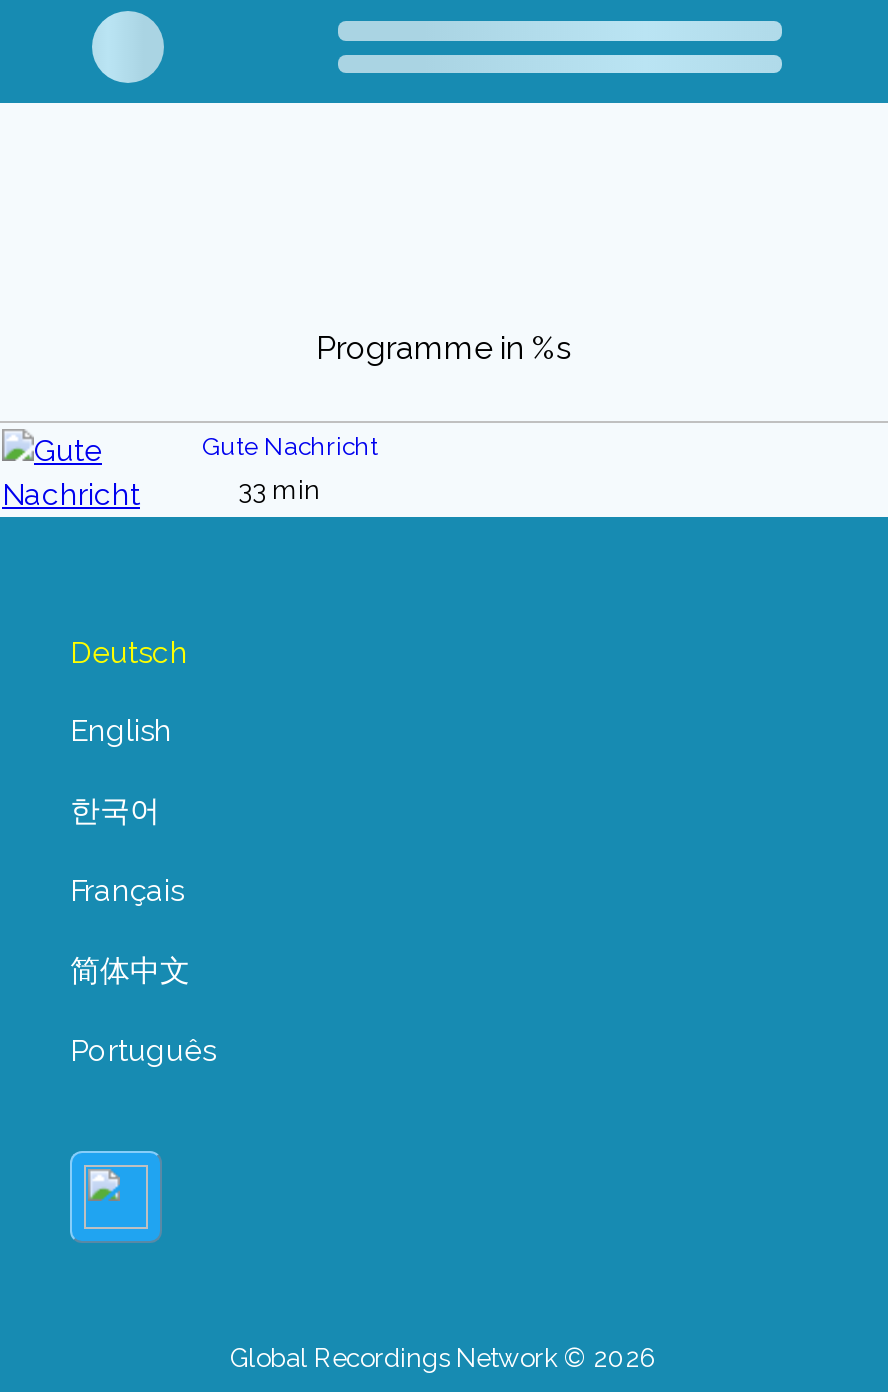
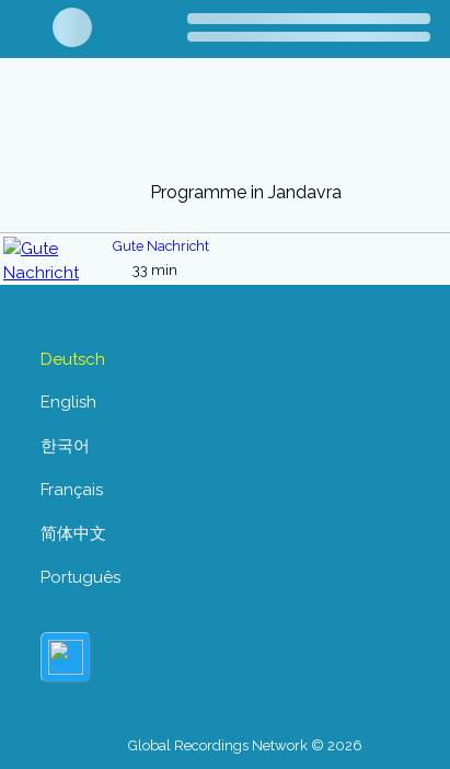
- Programme in %s
+ Programme in Jandavra
